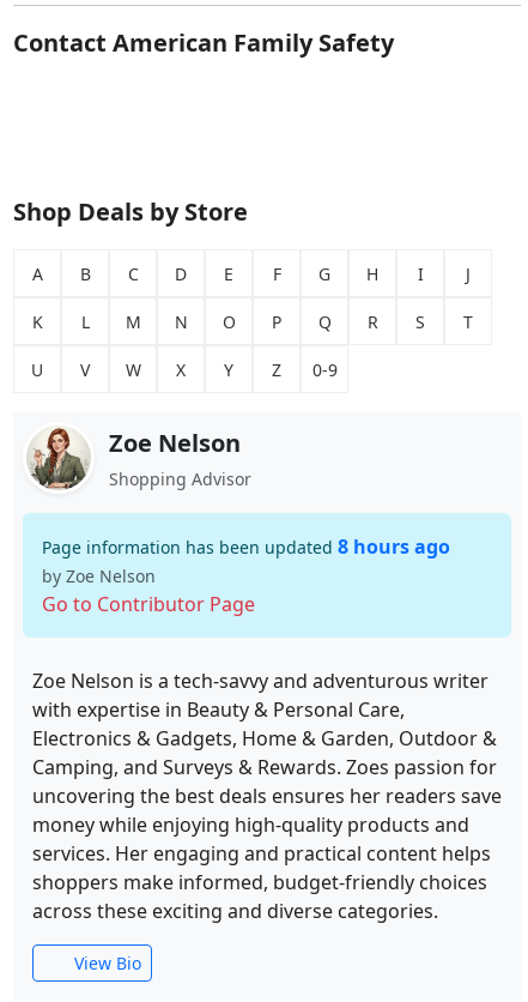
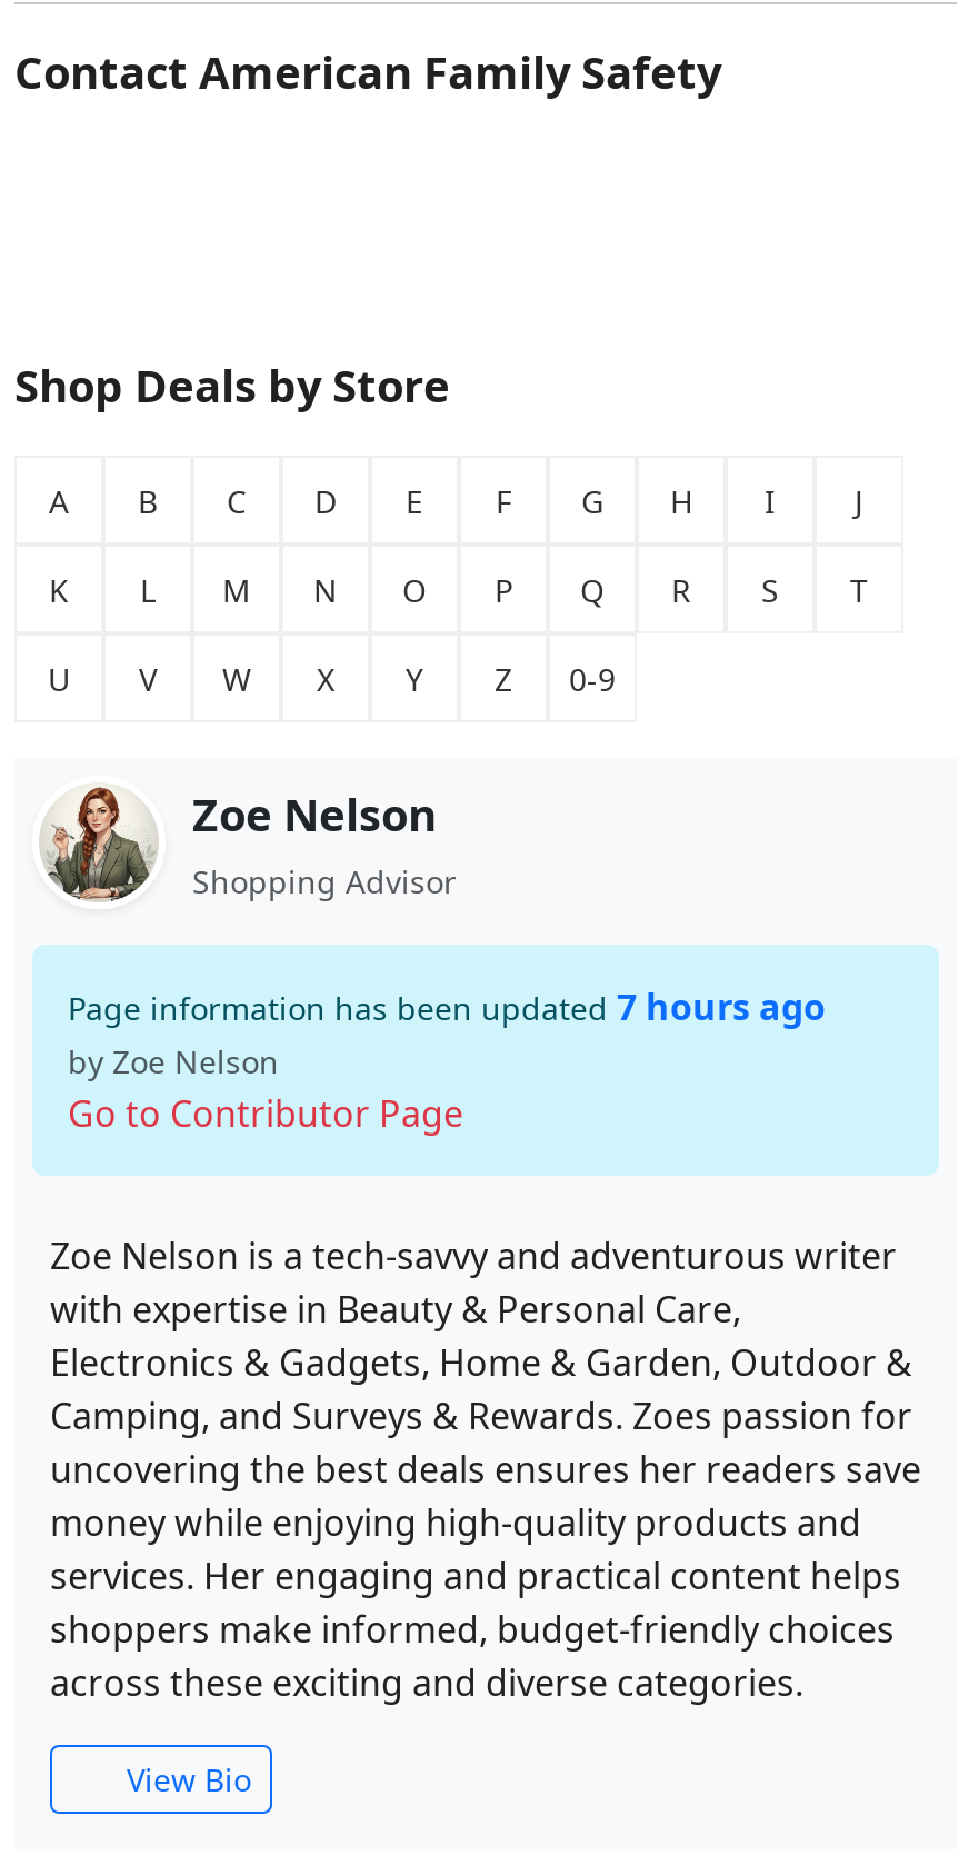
- Page information has been updated 8 hours ago
+ Page information has been updated 7 hours ago
